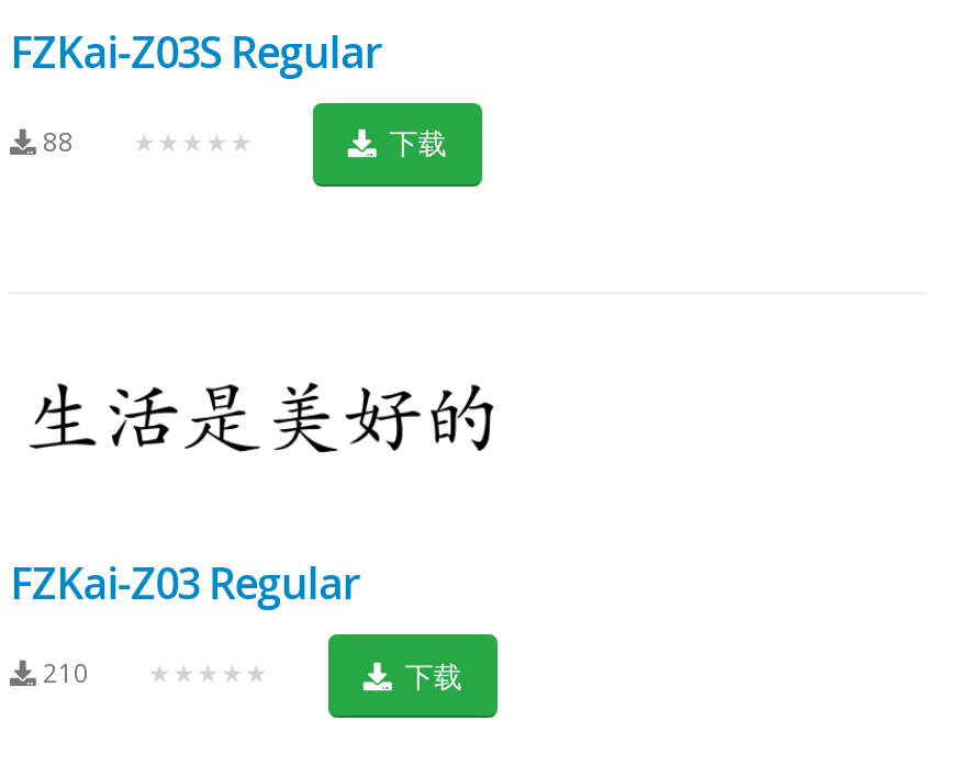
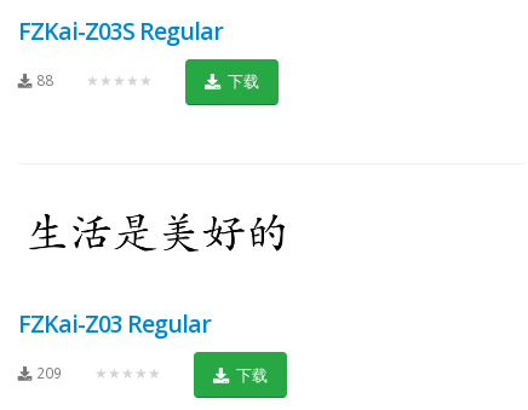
- 210
+ 209
